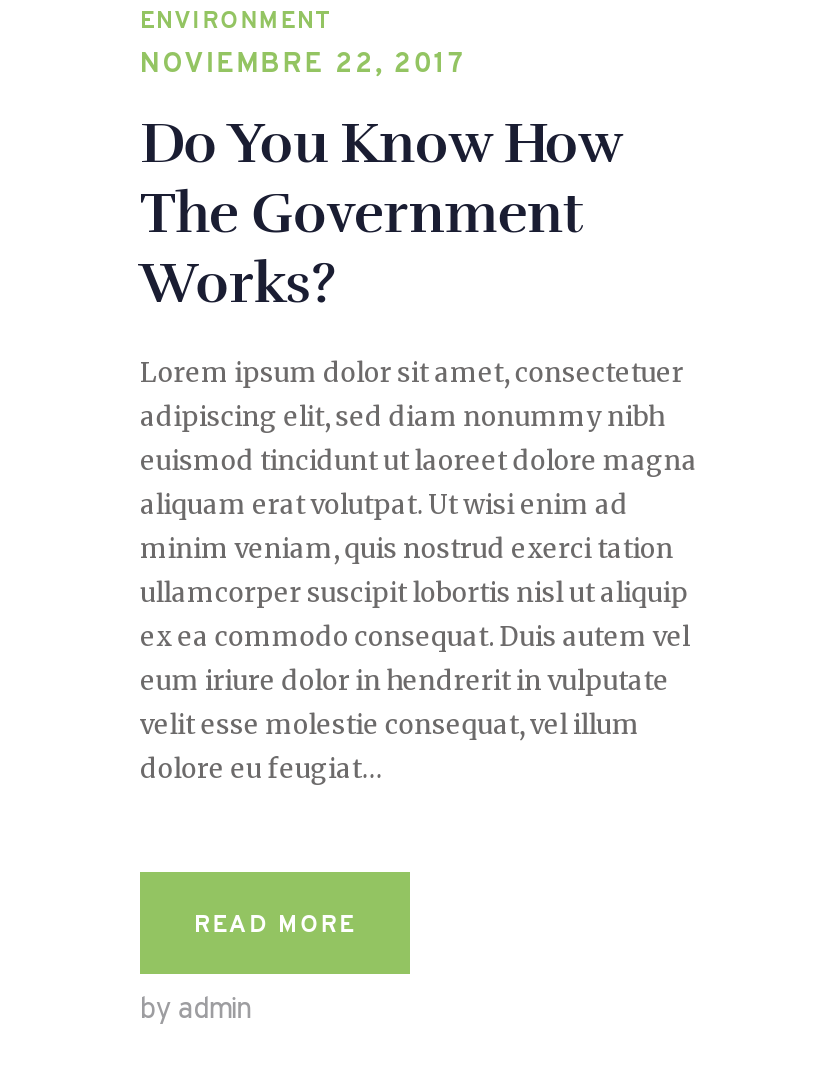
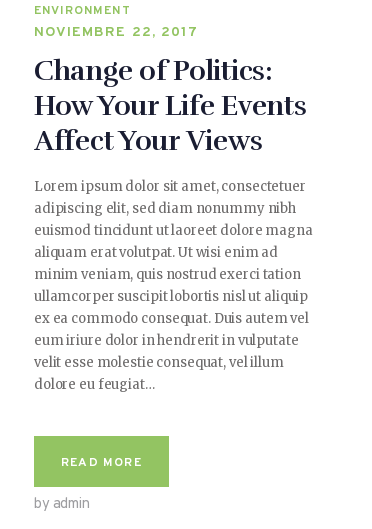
- Do You Know How
- The Government
- Works?
+ Change of Politics:
+ How Your Life Events
+ Affect Your Views
